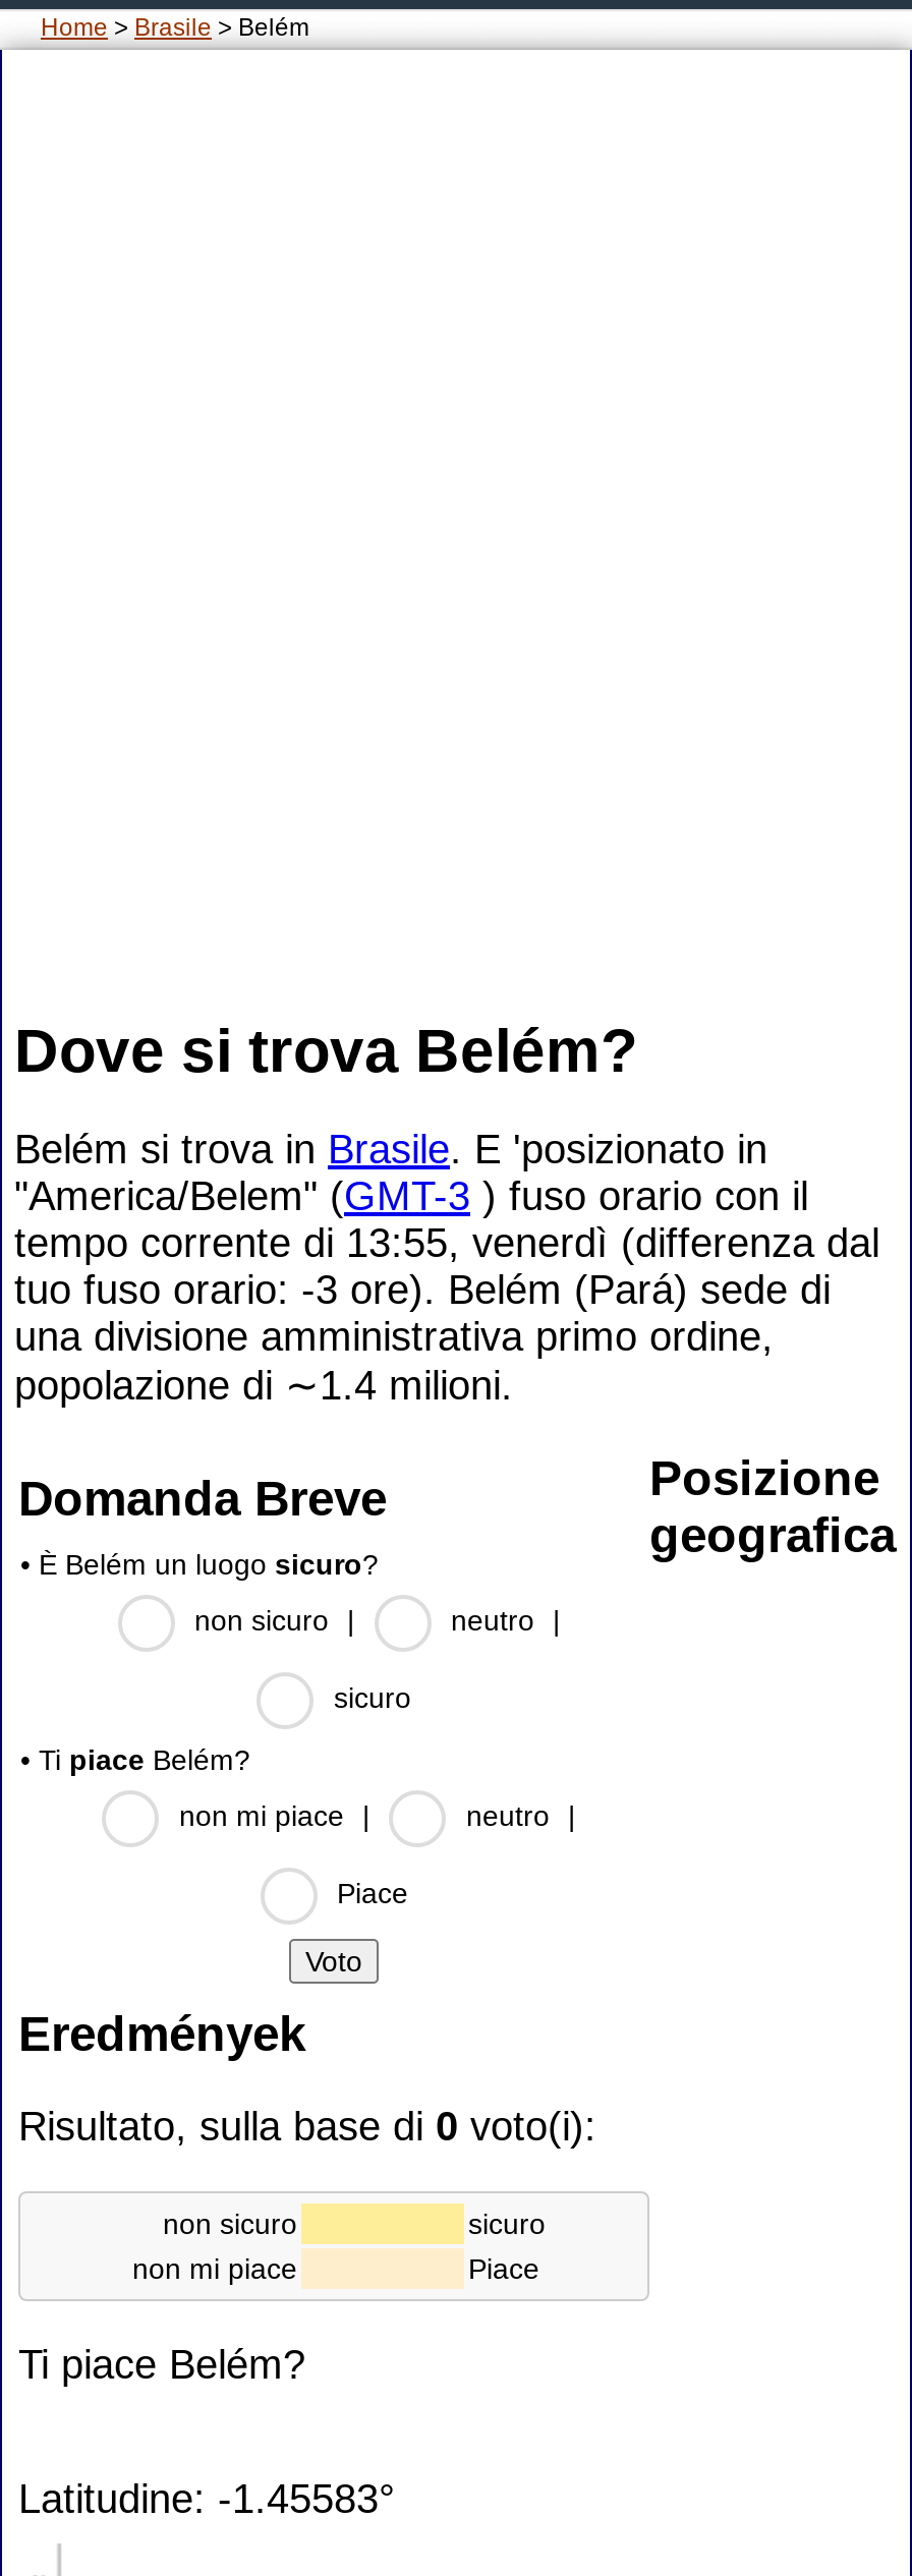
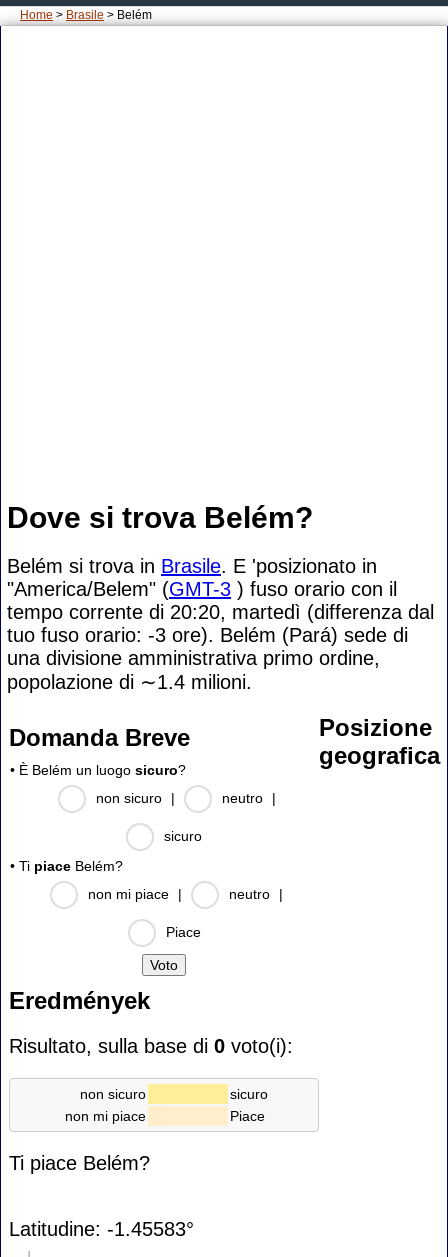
- tempo corrente di 13:55, venerdì (differenza dal
+ tempo corrente di 20:20, martedì (differenza dal
